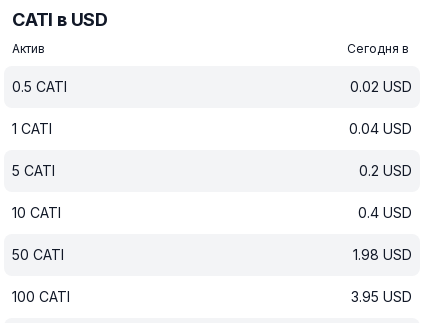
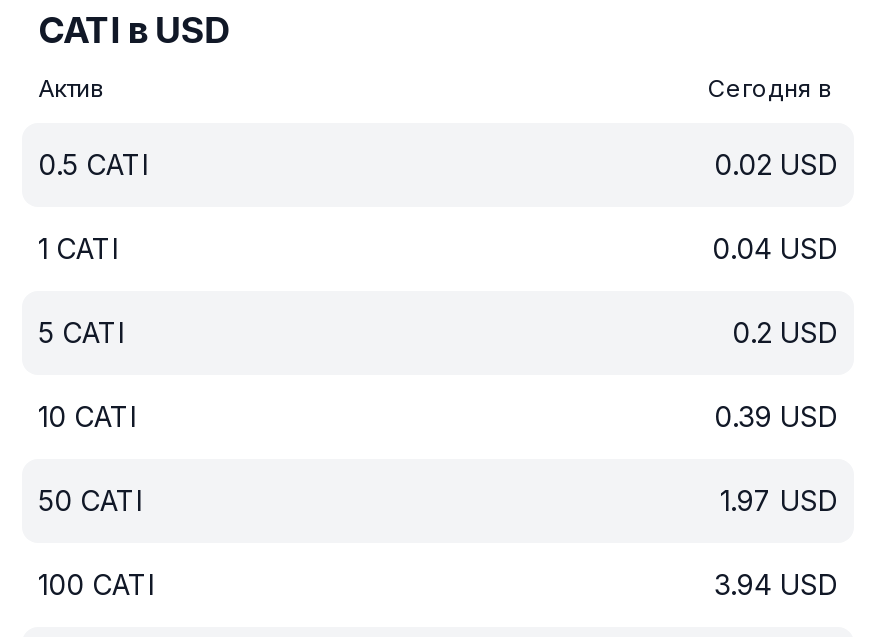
- 0.4 USD
+ 0.39 USD

- 1.98 USD
+ 1.97 USD

- 3.95 USD
+ 3.94 USD
